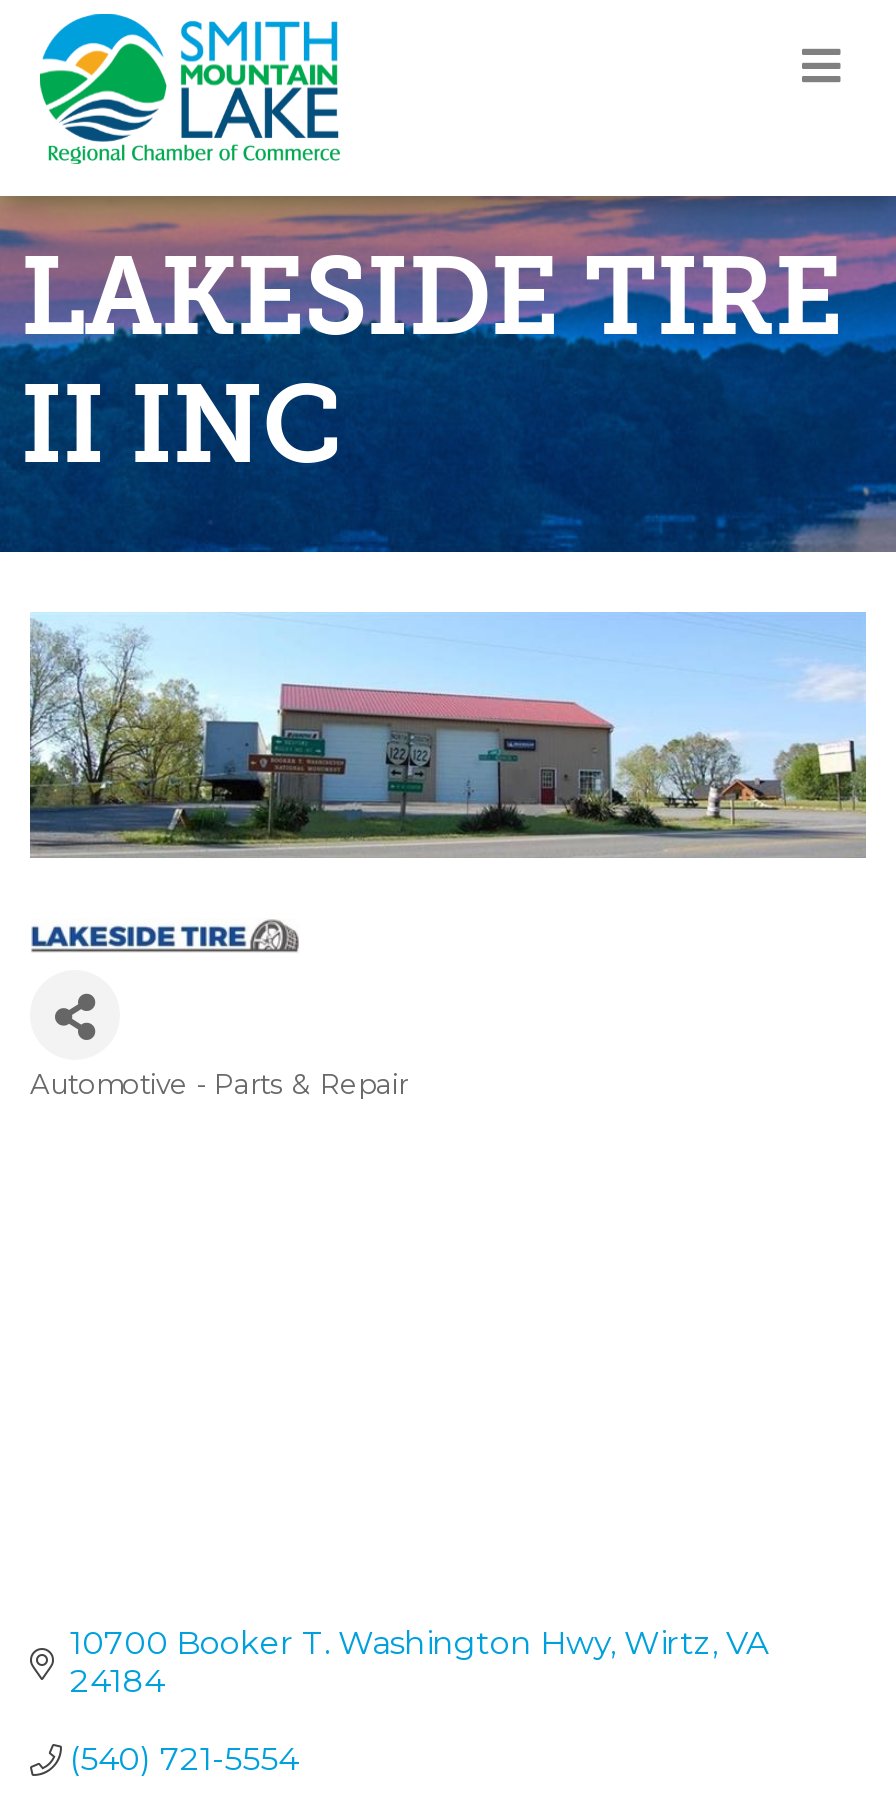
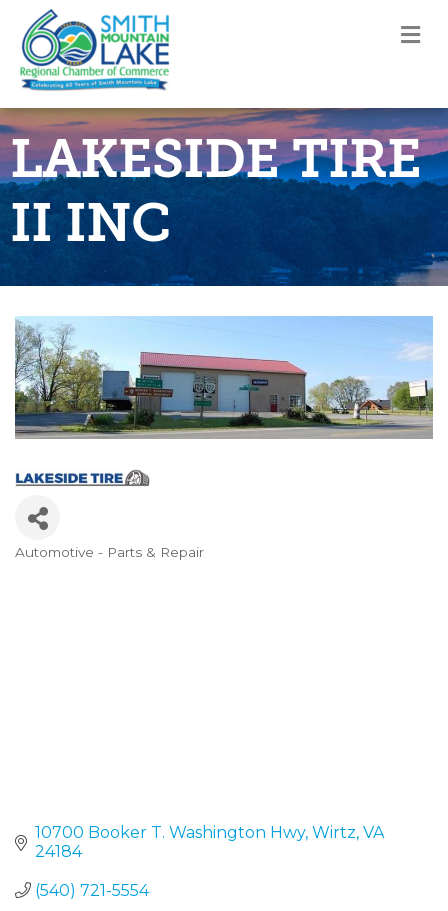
- [image]
+ [image]
